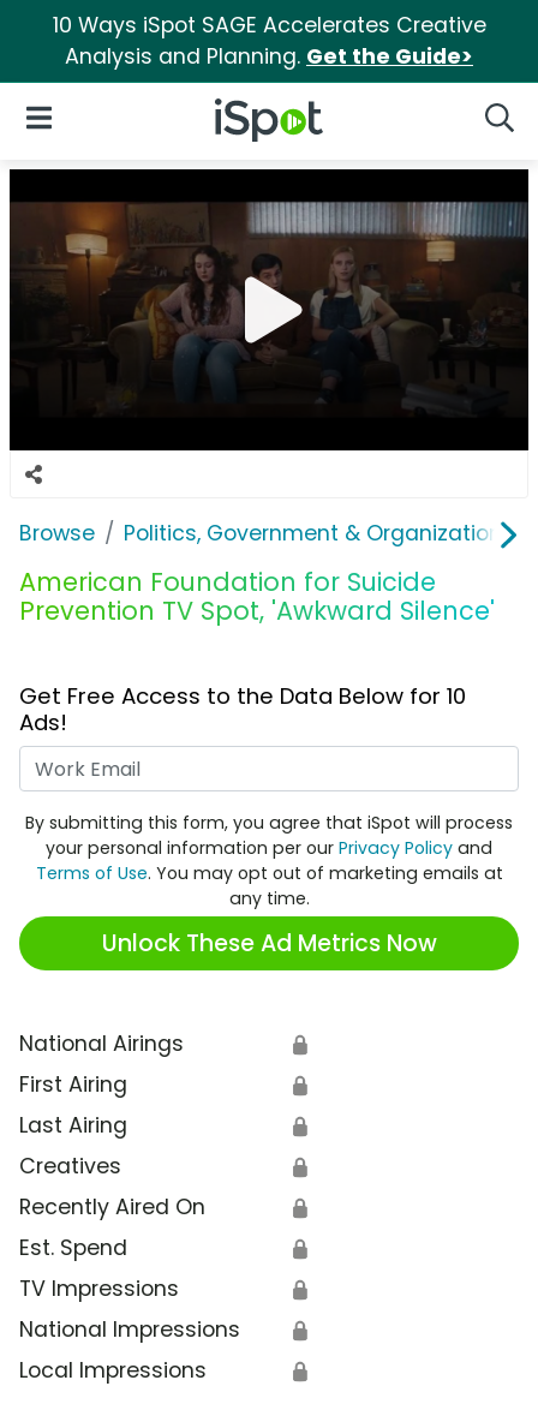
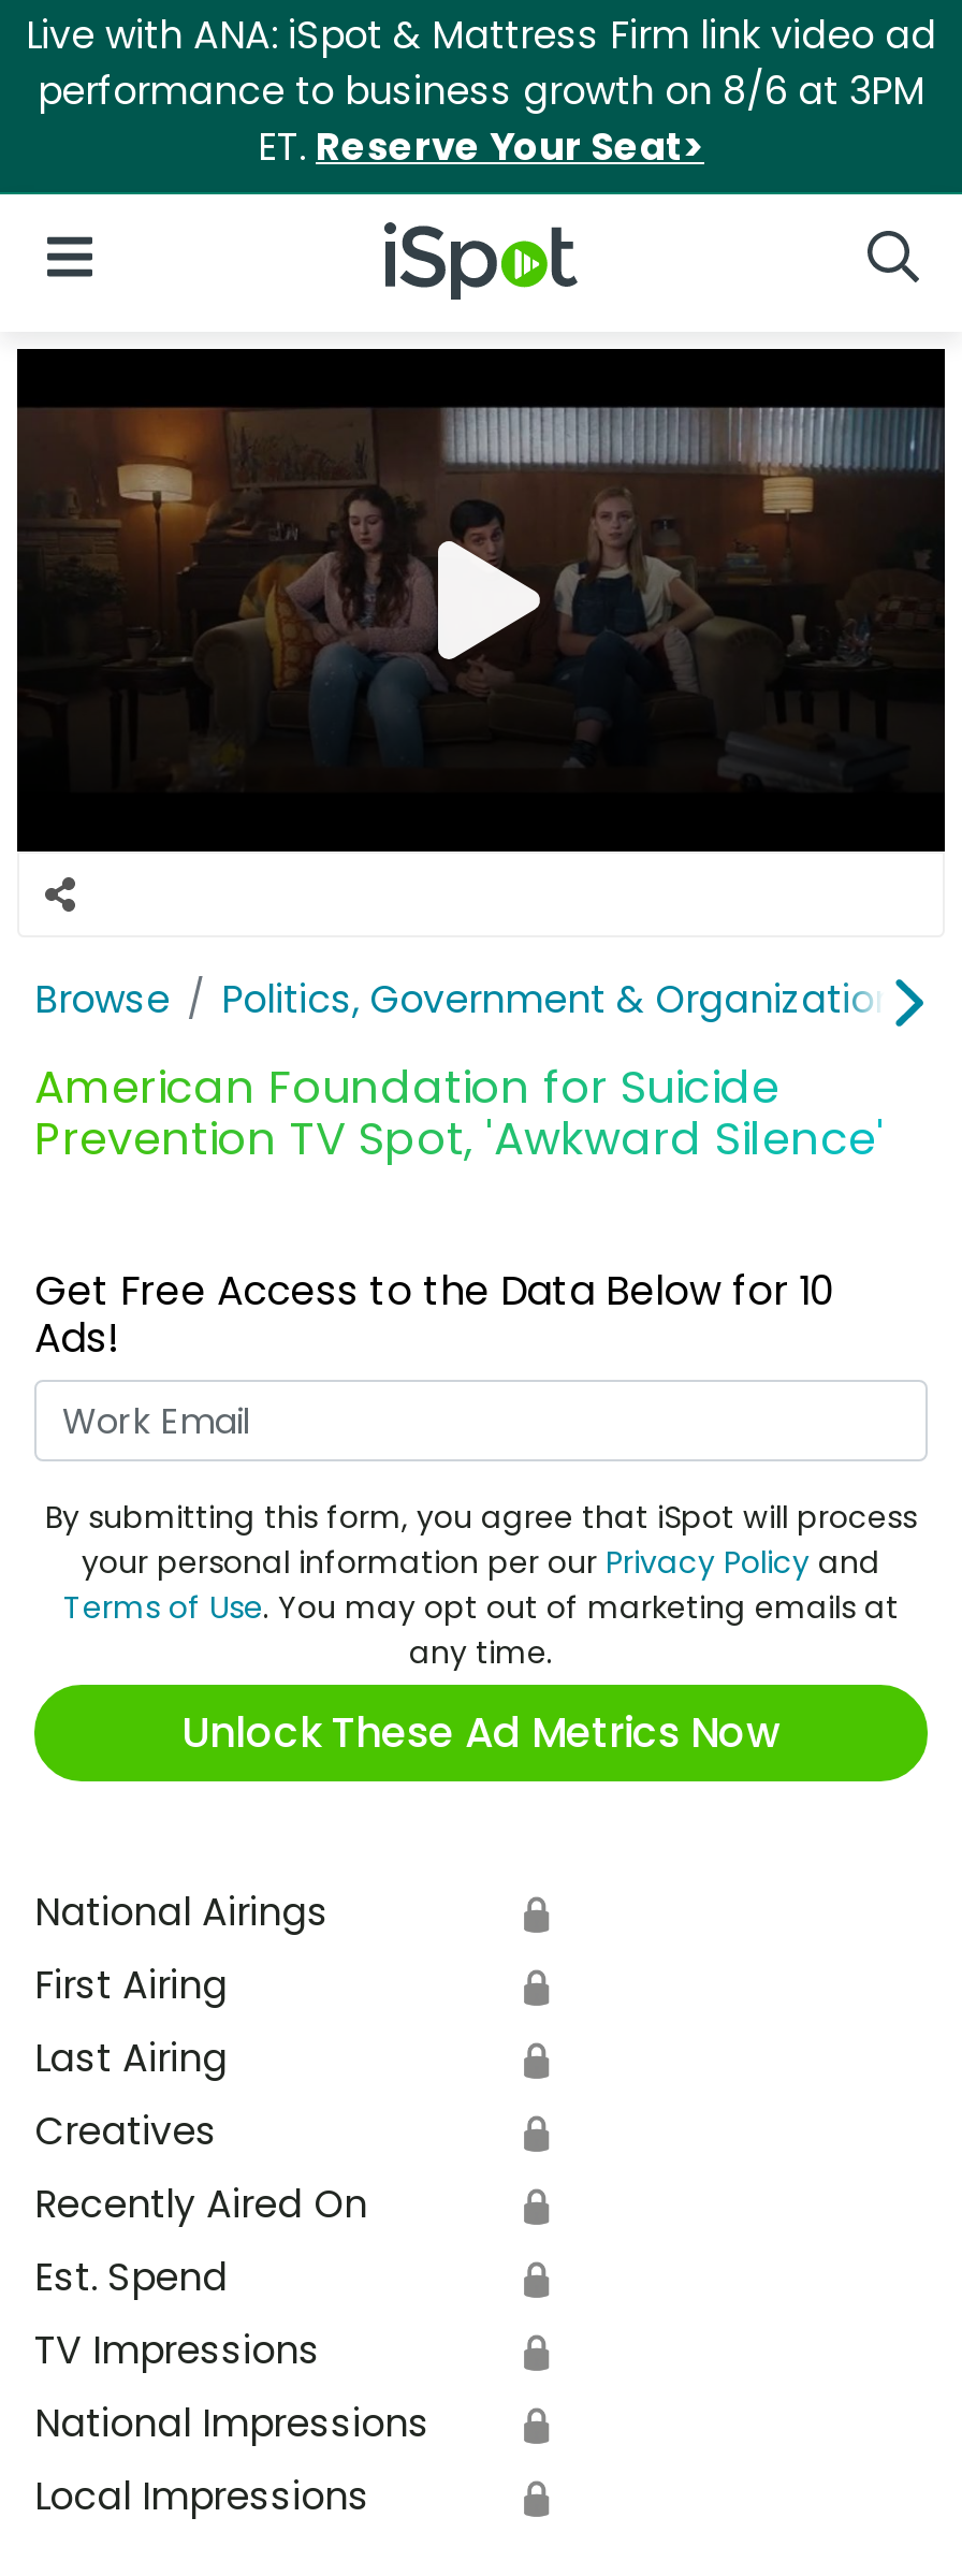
- 10 Ways iSpot SAGE Accelerates Creative
- Analysis and Planning. Get the Guide>
+ Live with ANA: iSpot & Mattress Firm link video ad
+ performance to business growth on 8/6 at 3PM
+ ET. Reserve Your Seat>
